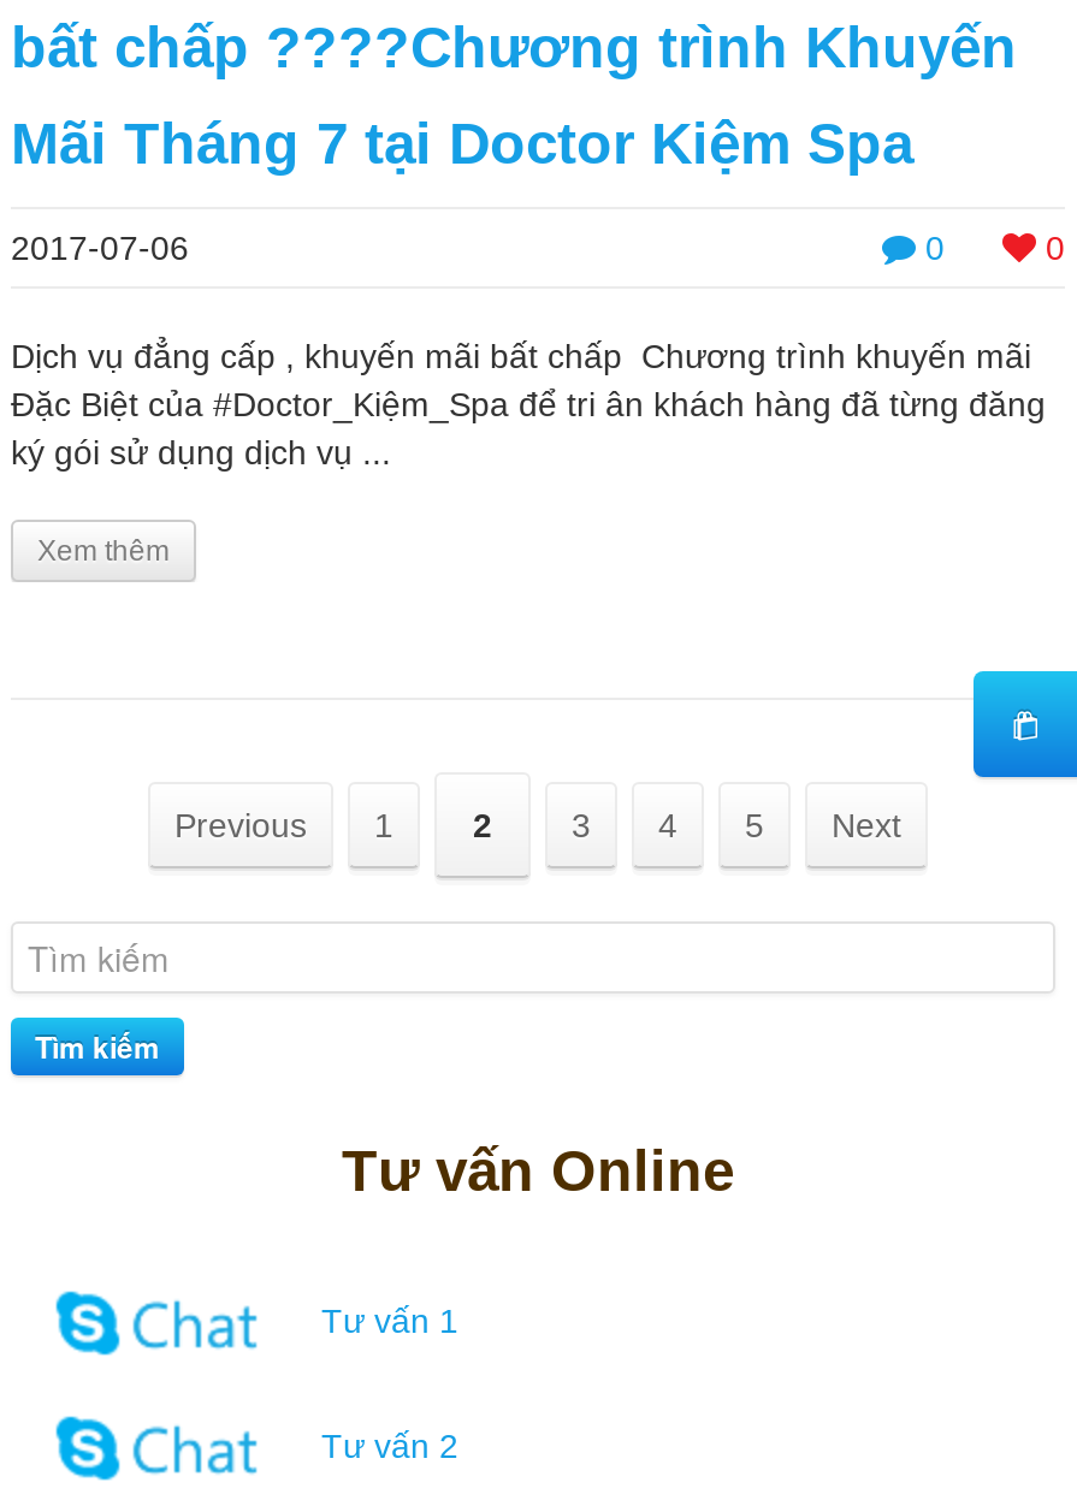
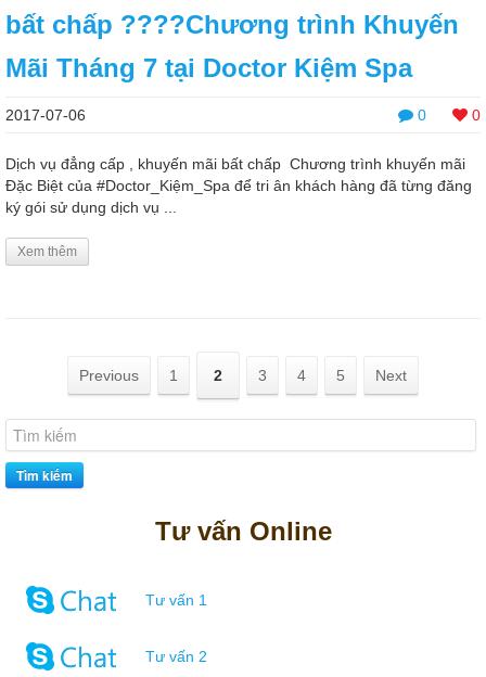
- [image]
